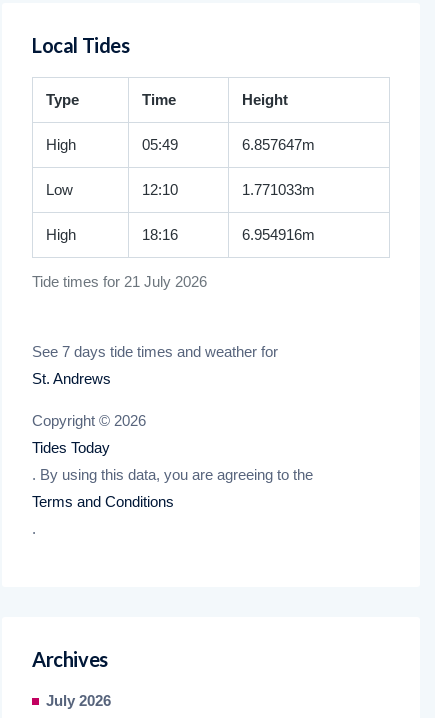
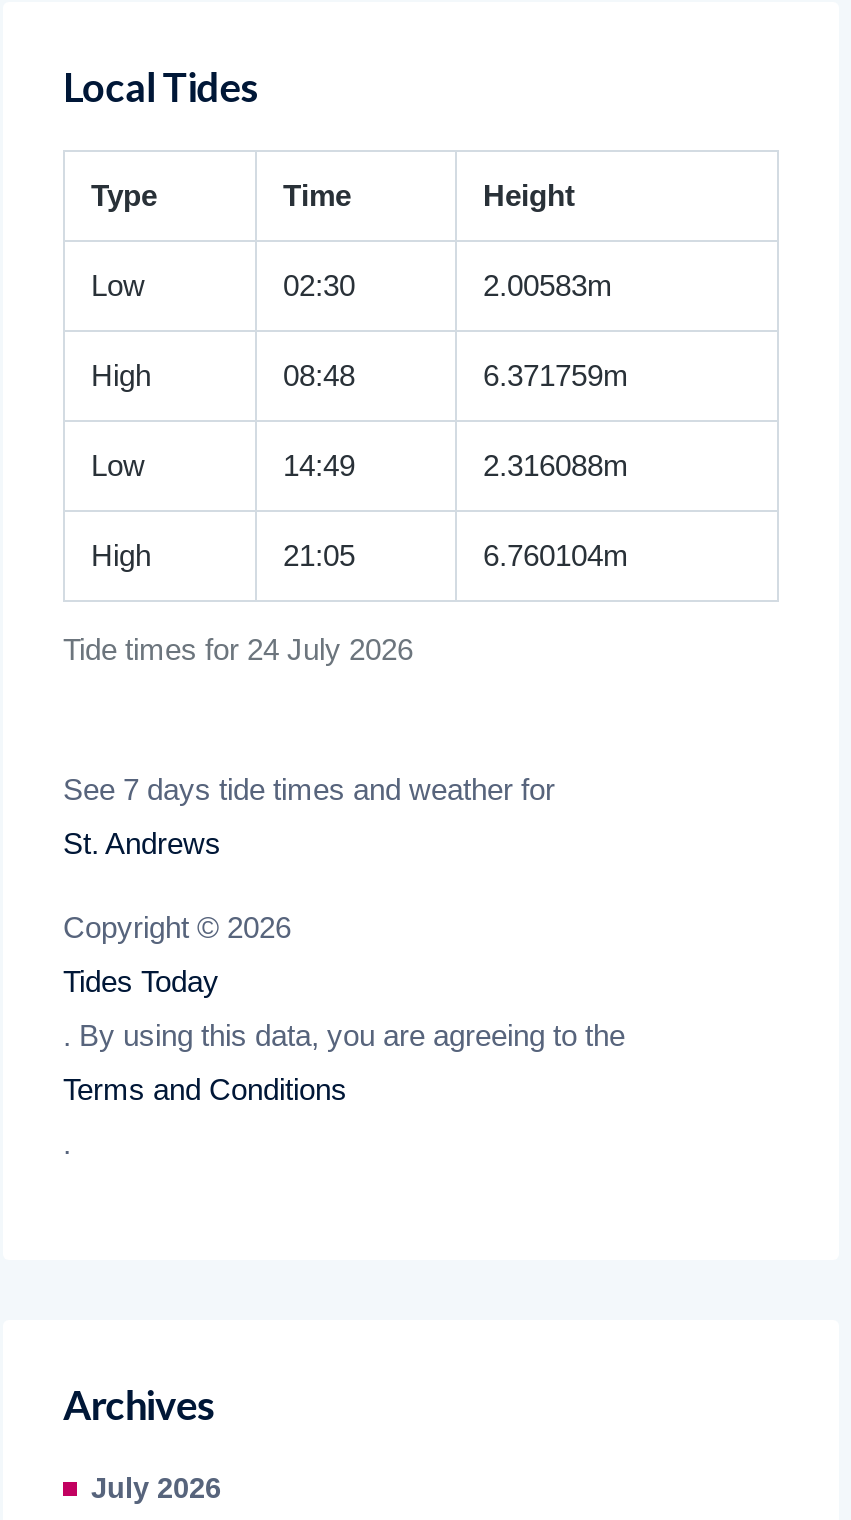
+ Low
+ 02:30
+ 2.00583m

- 05:49
- 6.857647m
+ 08:48
+ 6.371759m

- 12:10
- 1.771033m
+ 14:49
+ 2.316088m

- 18:16
- 6.954916m
+ 21:05
+ 6.760104m

- Tide times for 21 July 2026
+ Tide times for 24 July 2026
